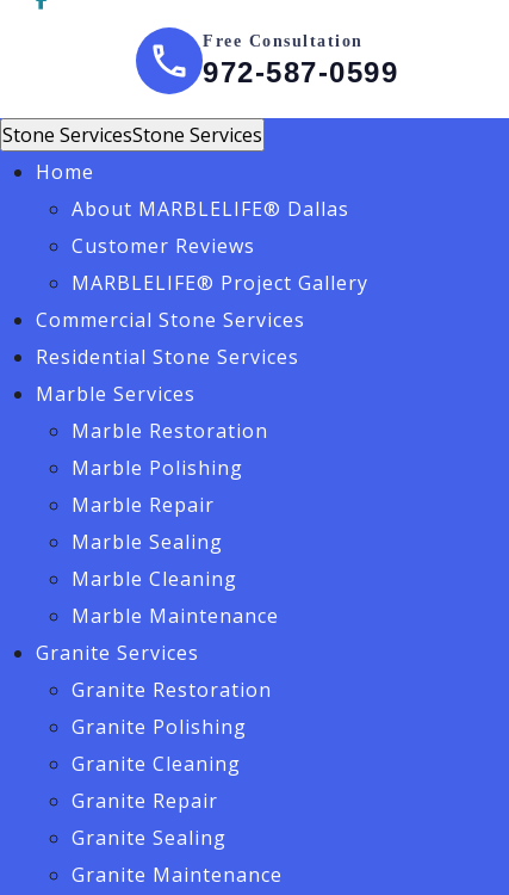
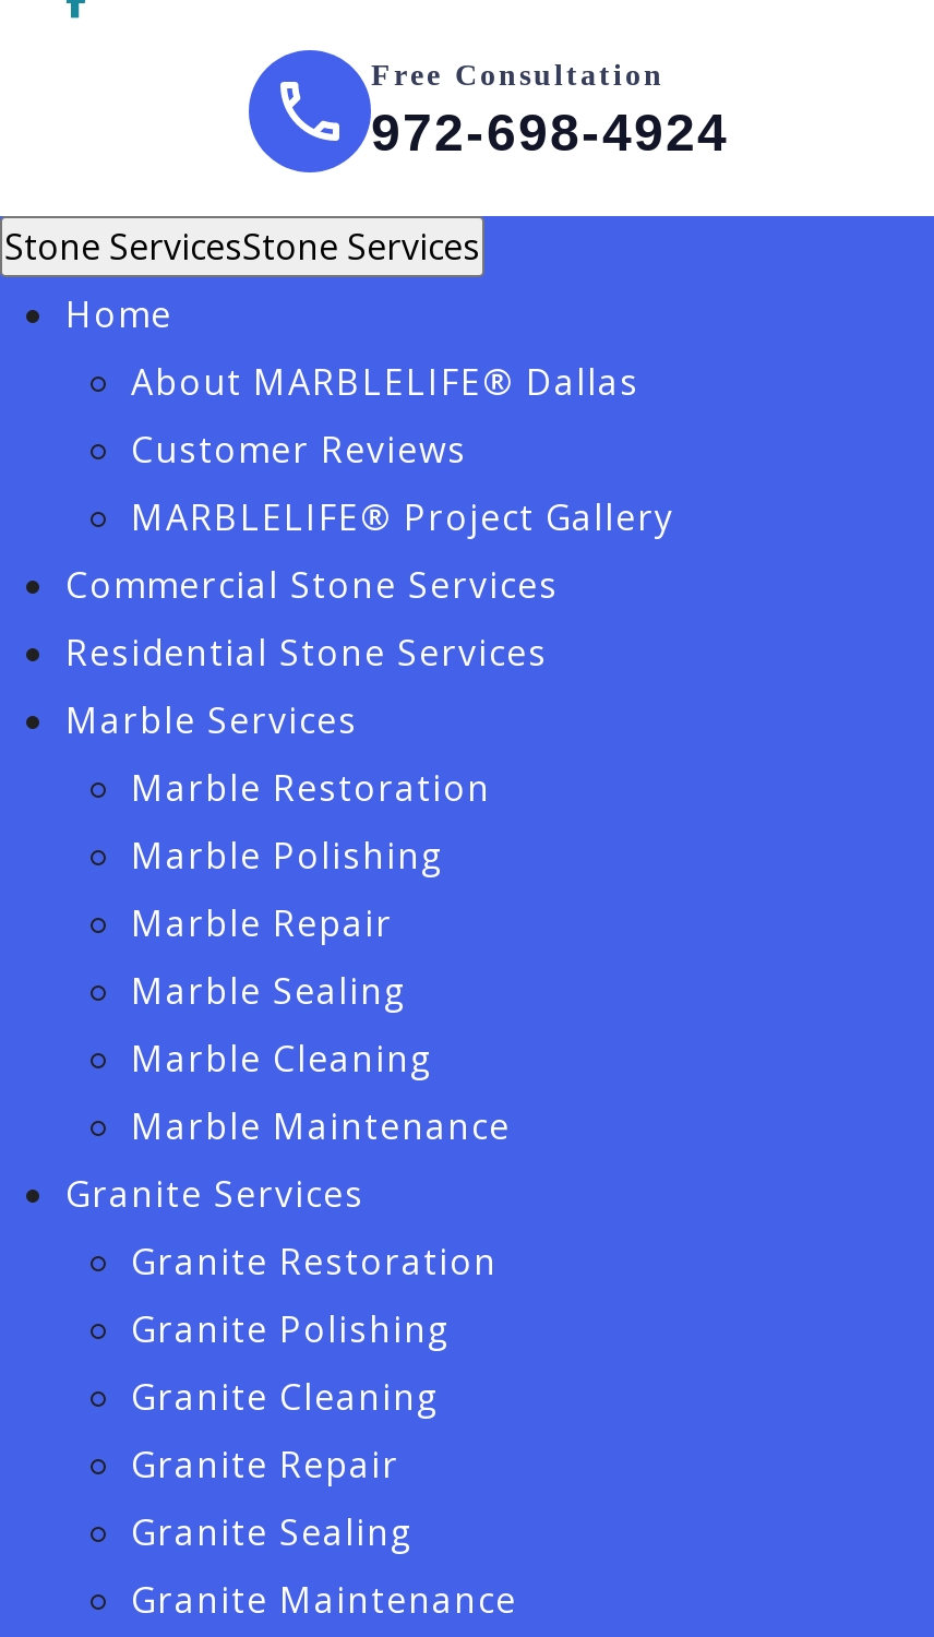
- 972-587-0599
+ 972-698-4924
